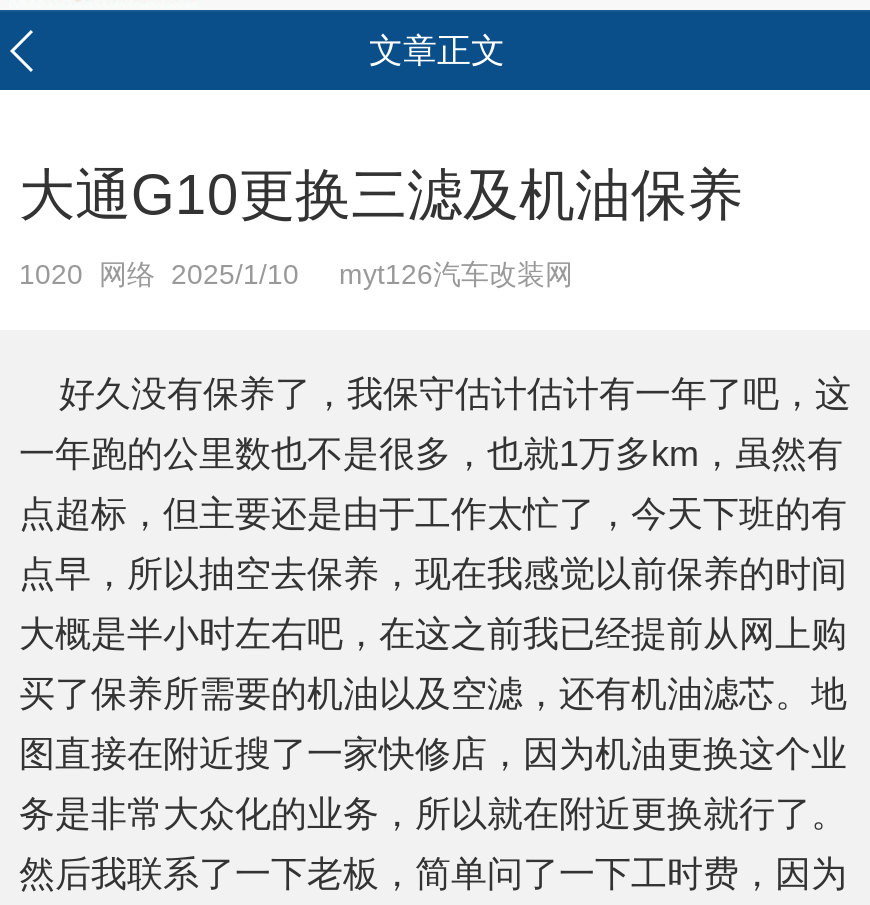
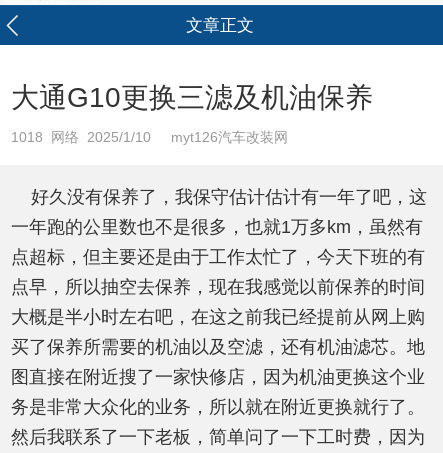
- 1020网络 2025/1/10 myt126汽车改装网
+ 1018网络 2025/1/10 myt126汽车改装网
